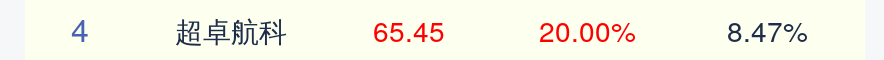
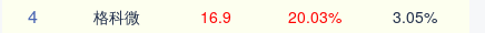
- 超卓航科
- 65.45
- 20.00%
- 8.47%
+ 格科微
+ 16.9
+ 20.03%
+ 3.05%
